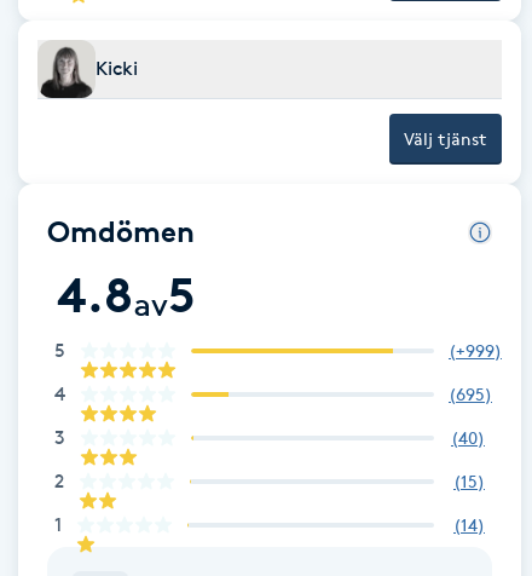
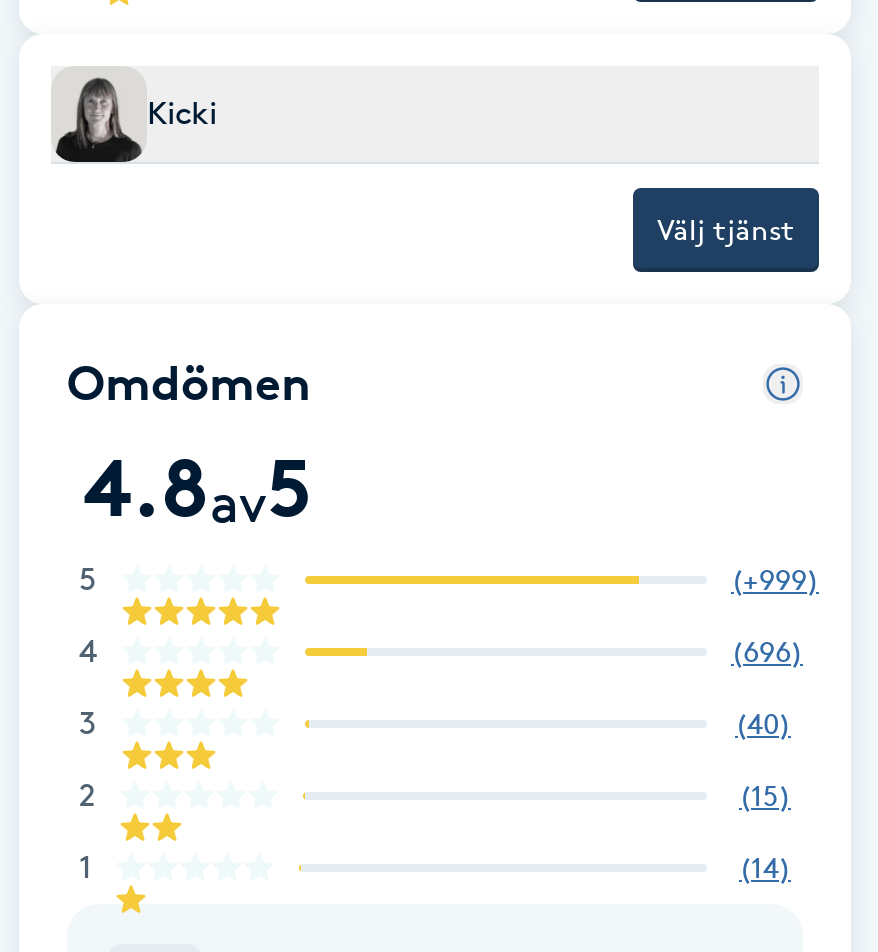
- (695)
+ (696)
